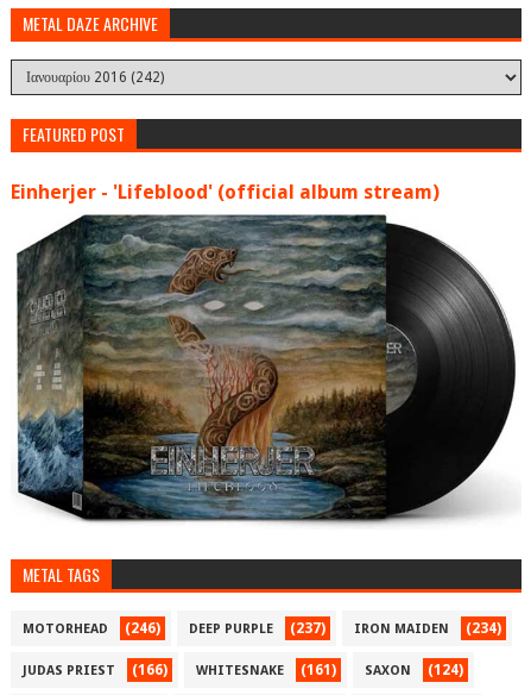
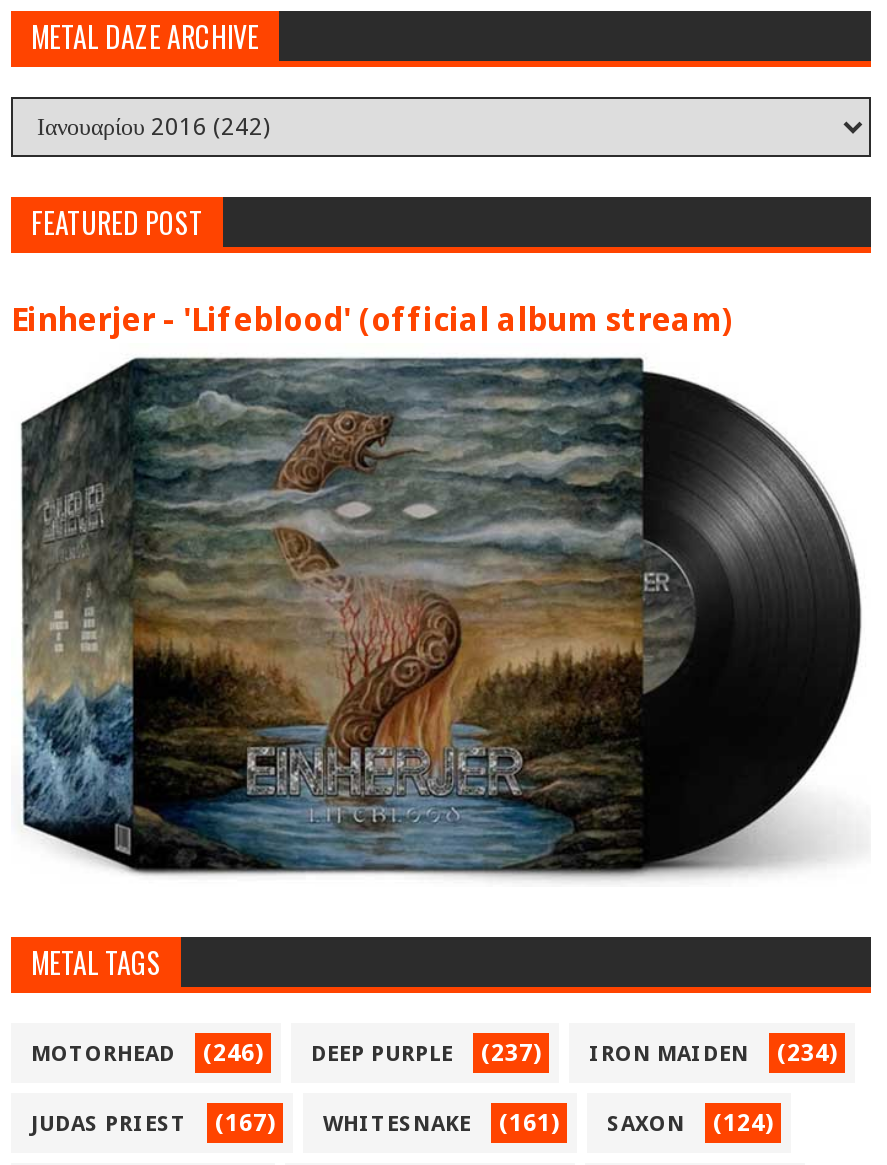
- JUDAS PRIEST (166) WHITESNAKE (161) SAXON (124)
+ JUDAS PRIEST (167) WHITESNAKE (161) SAXON (124)
